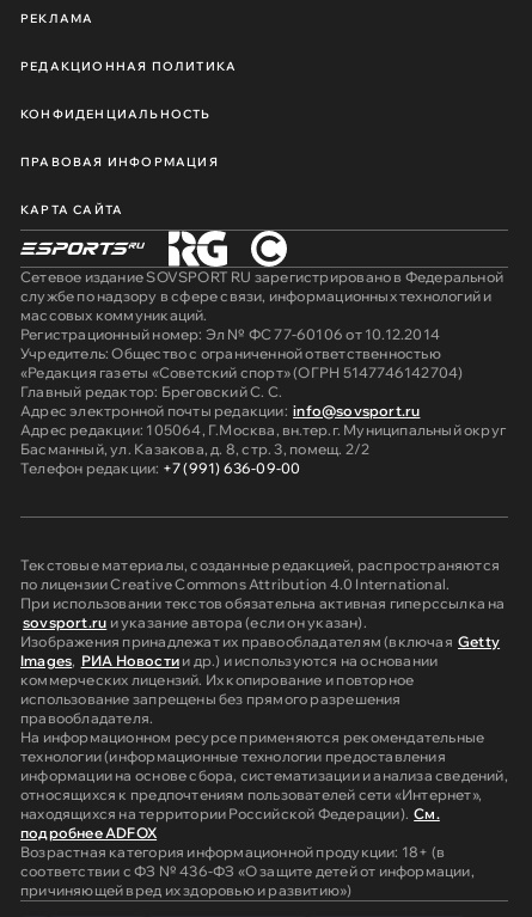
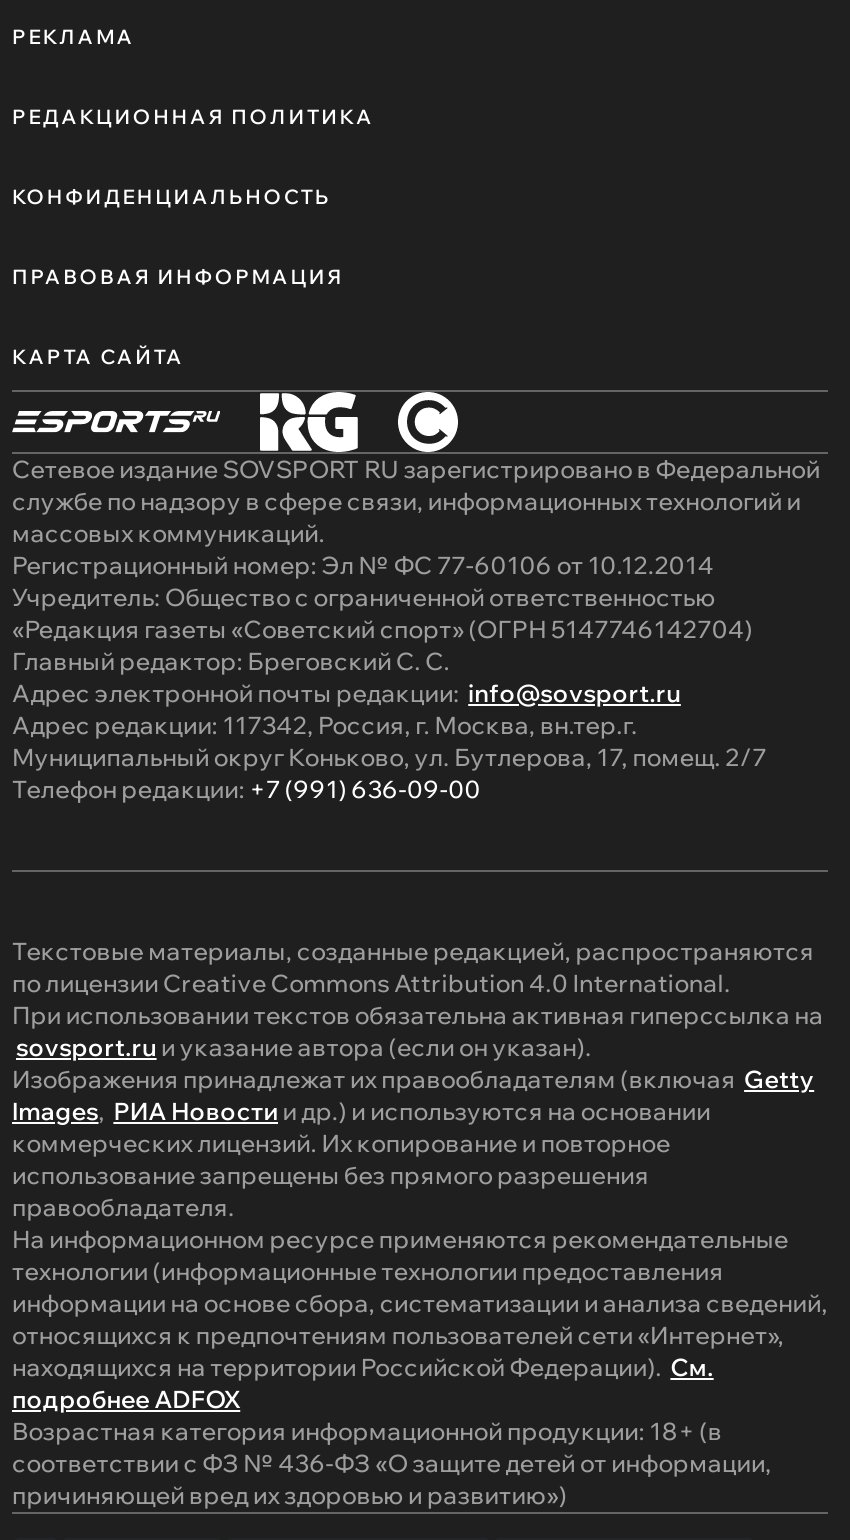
- Адрес редакции: 105064, Г.Москва, вн.тер.г. Муниципальный округ
- Басманный, ул. Казакова, д. 8, стр. 3, помещ. 2/2
+ Адрес редакции: 117342, Россия, г. Москва, вн.тер.г.
+ Муниципальный округ Коньково, ул. Бутлерова, 17, помещ. 2/7
